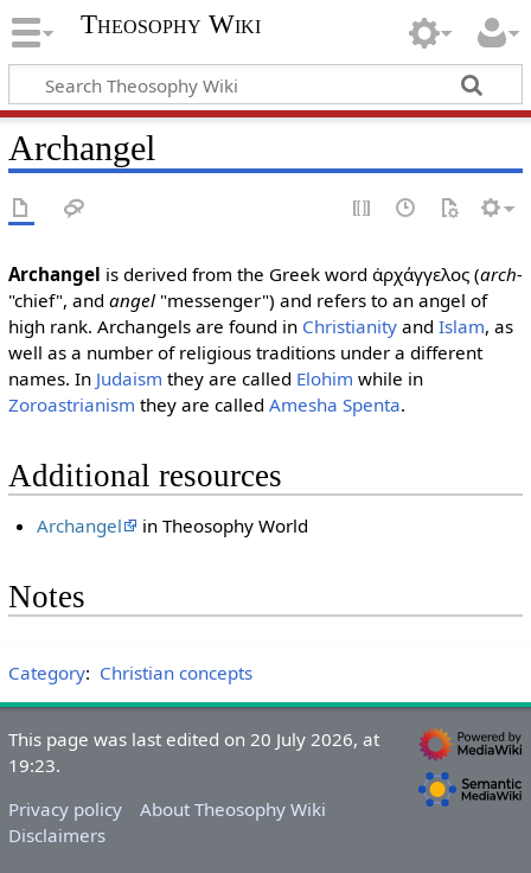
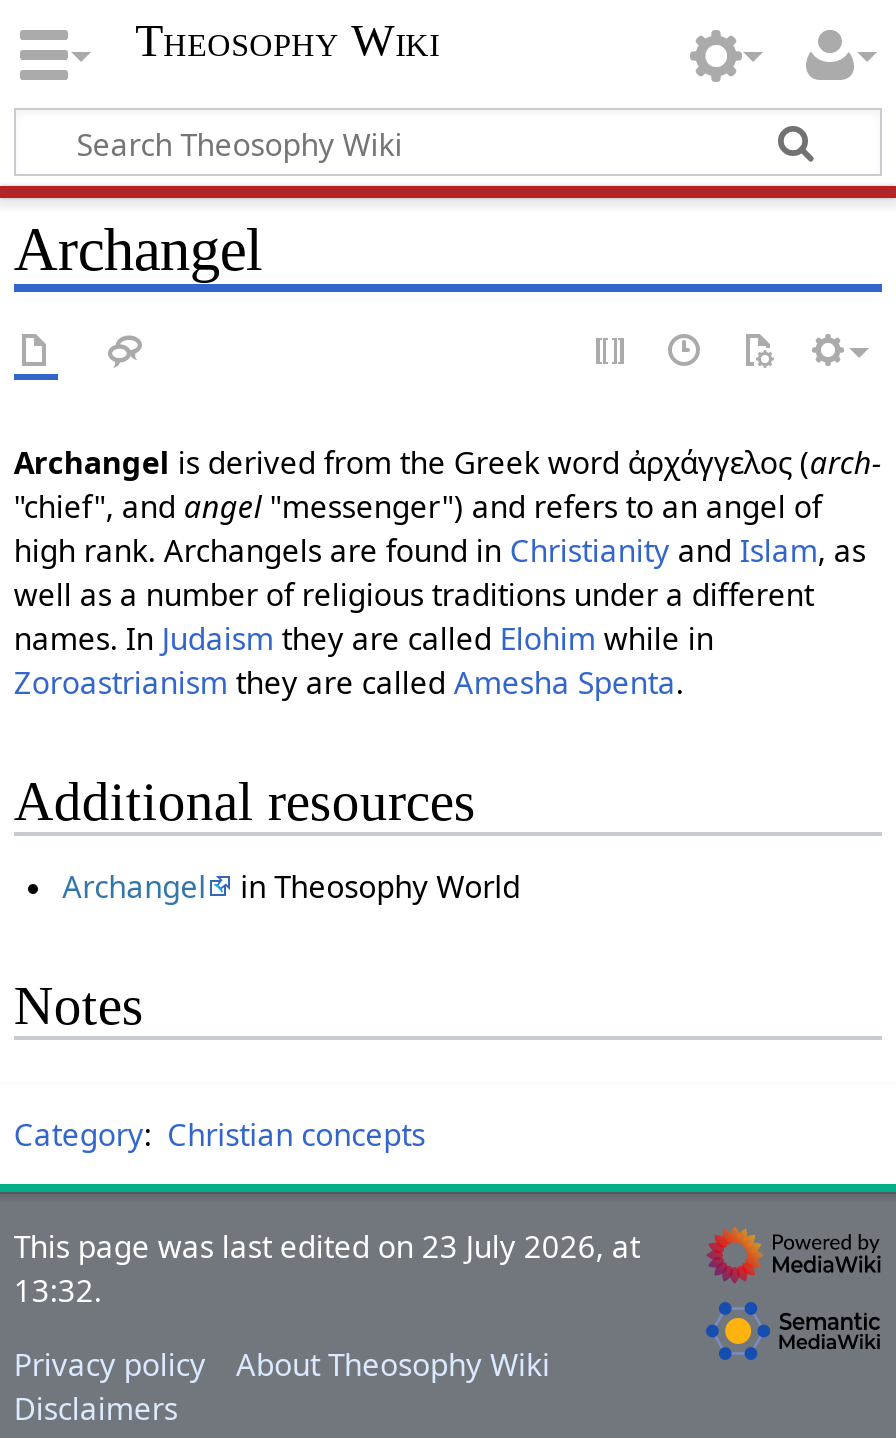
- This page was last edited on 20 July 2026, at
+ This page was last edited on 23 July 2026, at

- 19:23.
+ 13:32.
